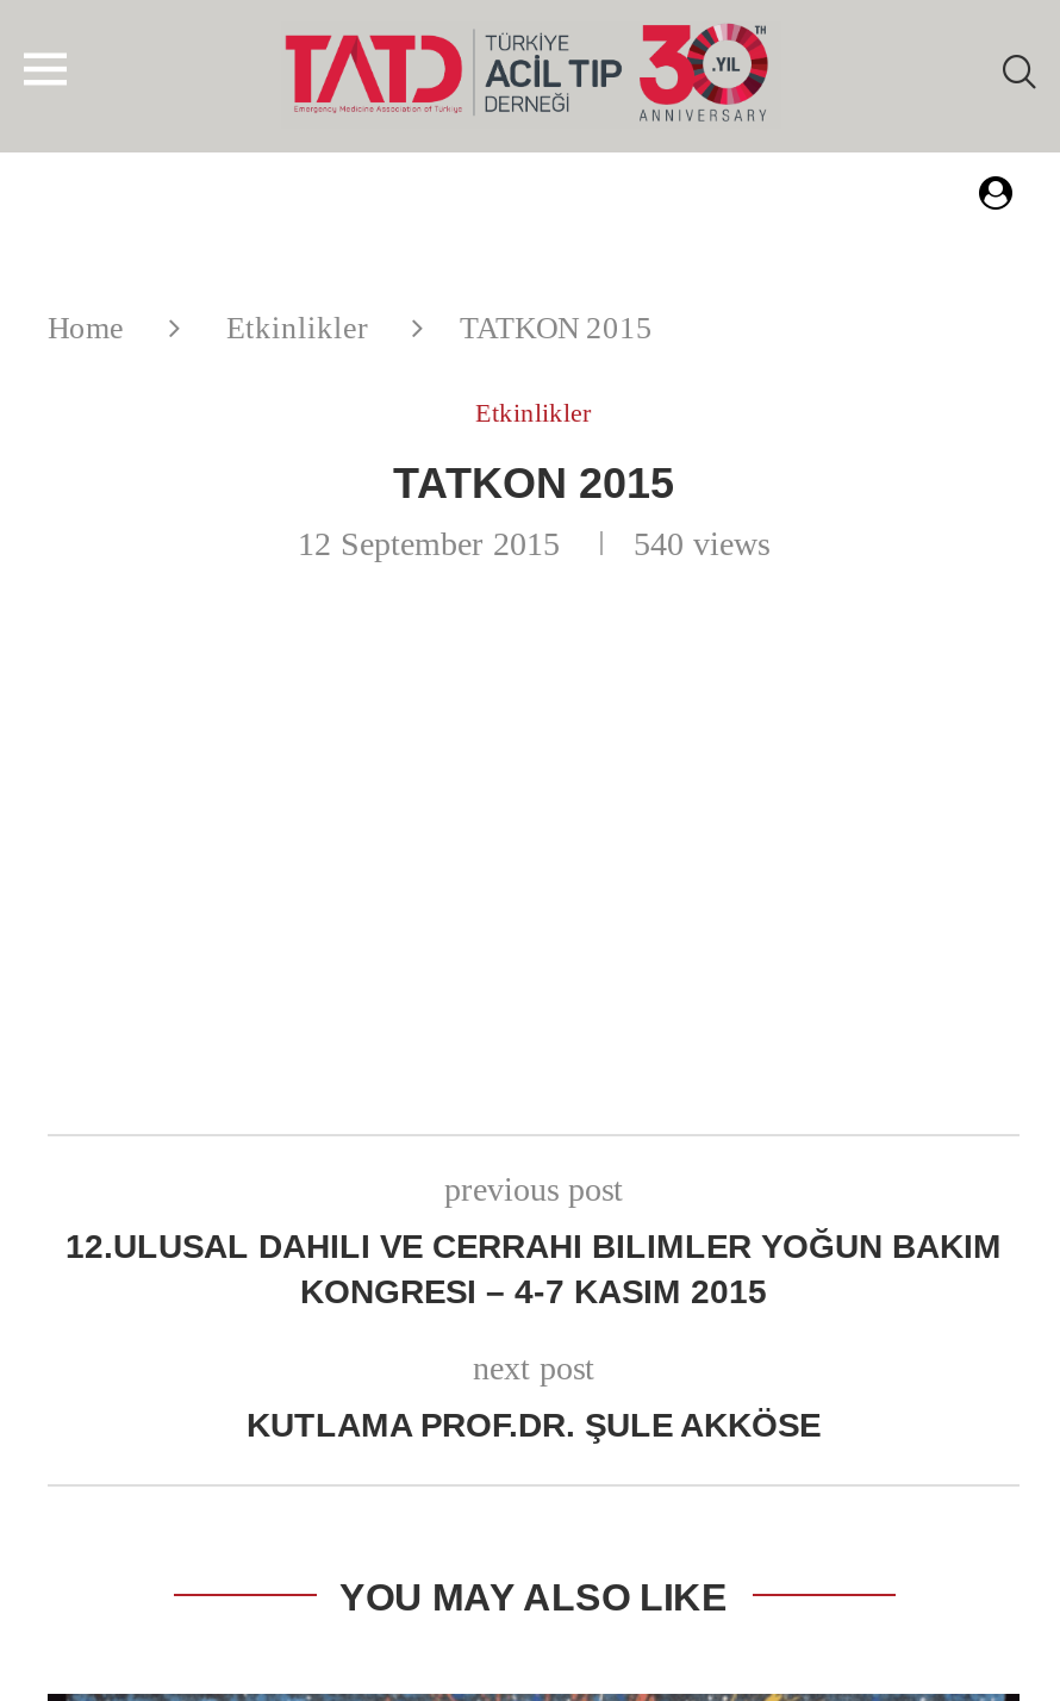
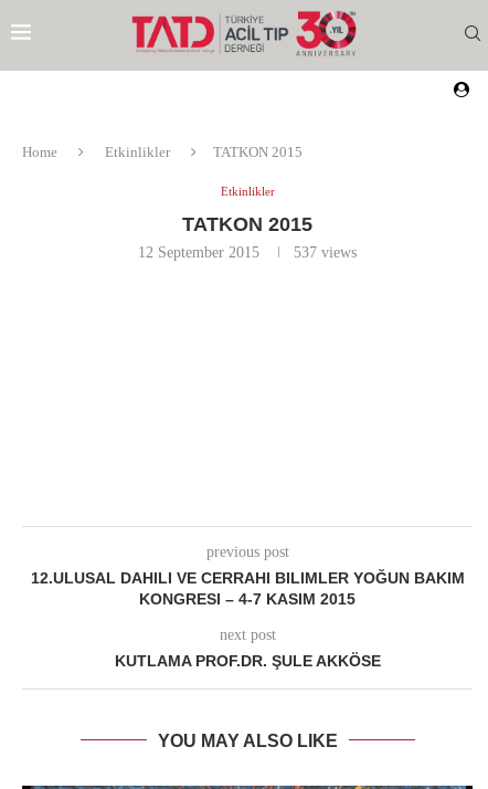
- 540 views
+ 537 views
